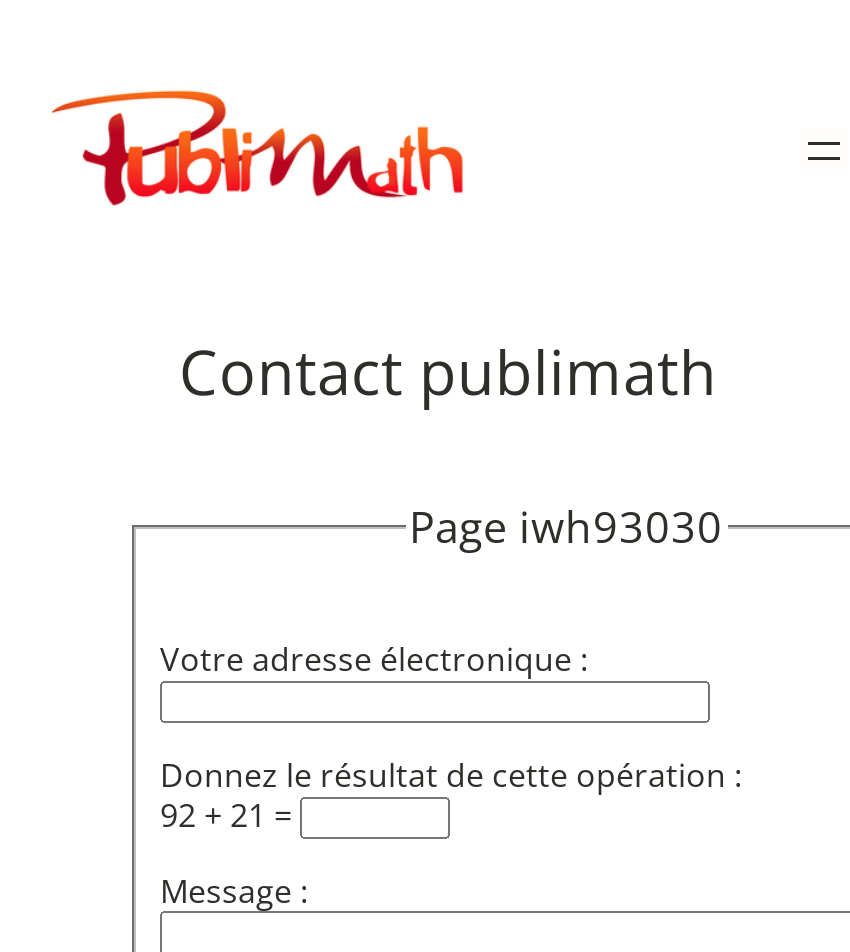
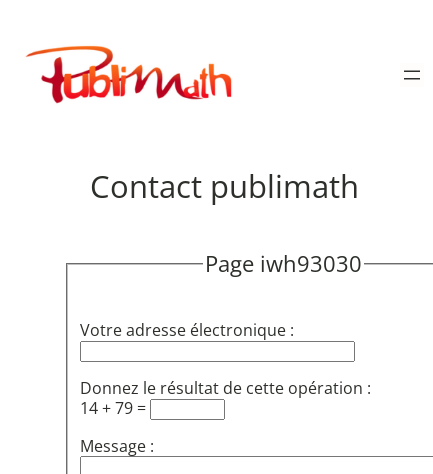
- 92 + 21 =
+ 14 + 79 =
